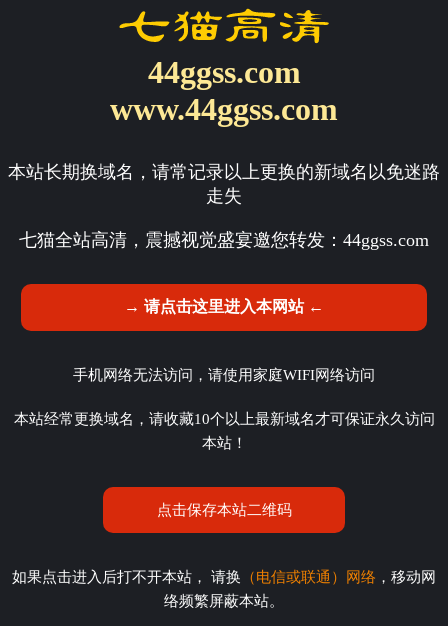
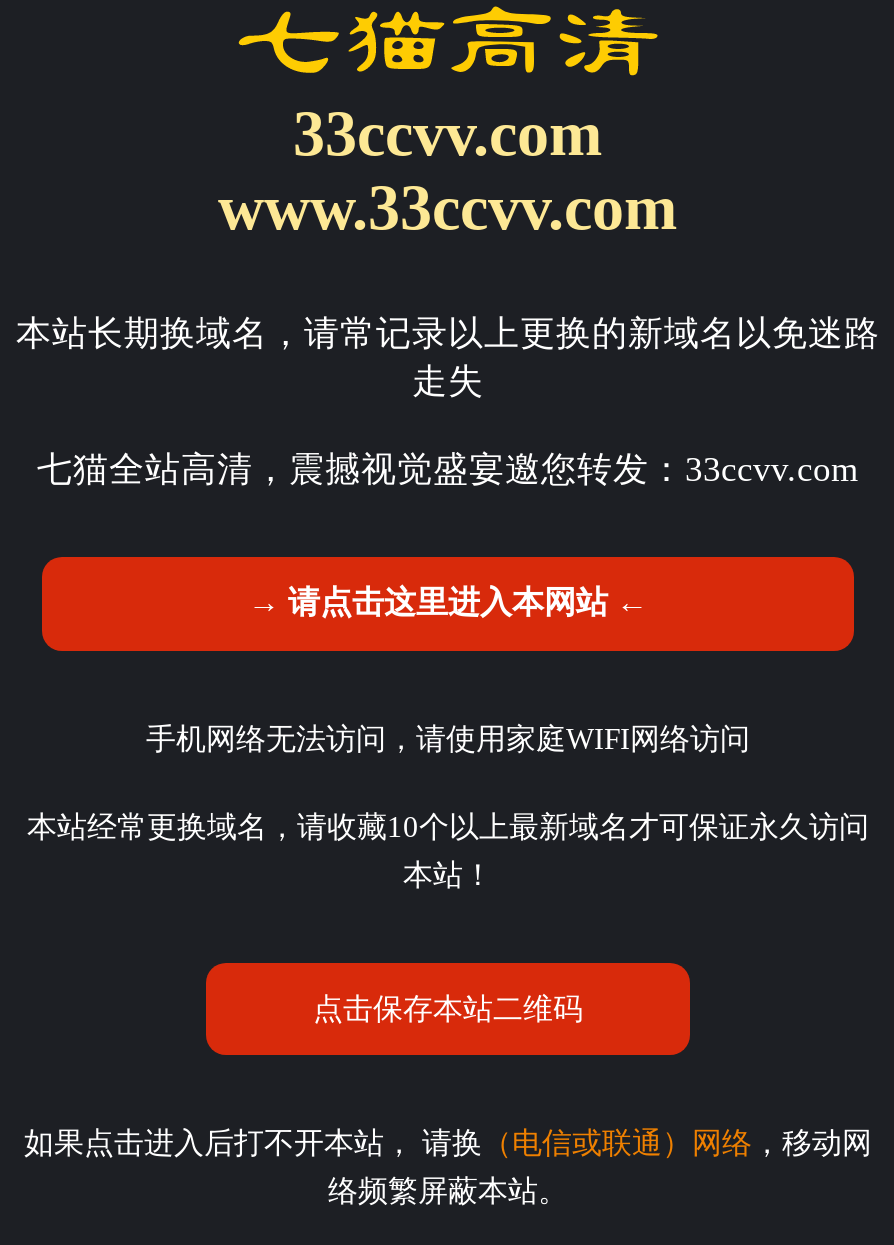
- 44ggss.com
- www.44ggss.com
+ 33ccvv.com
+ www.33ccvv.com

- 七猫全站高清，震撼视觉盛宴邀您转发：44ggss.com
+ 七猫全站高清，震撼视觉盛宴邀您转发：33ccvv.com
